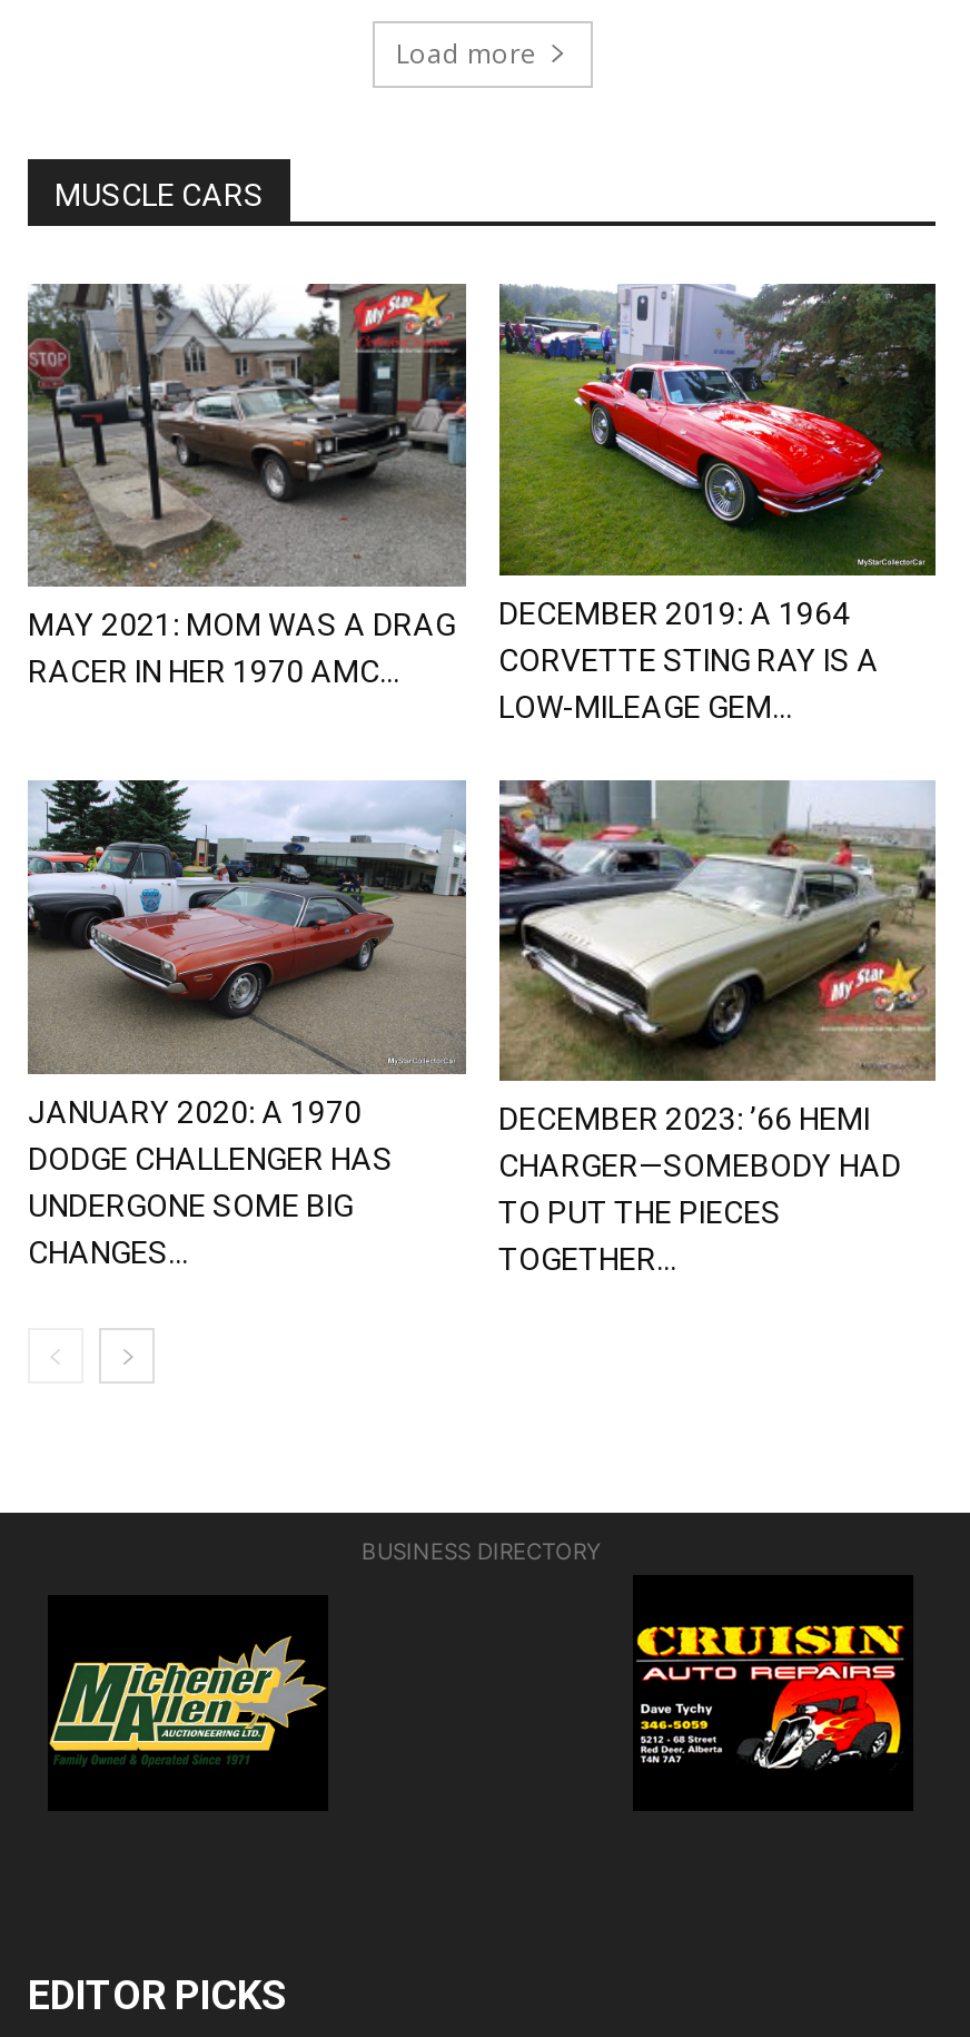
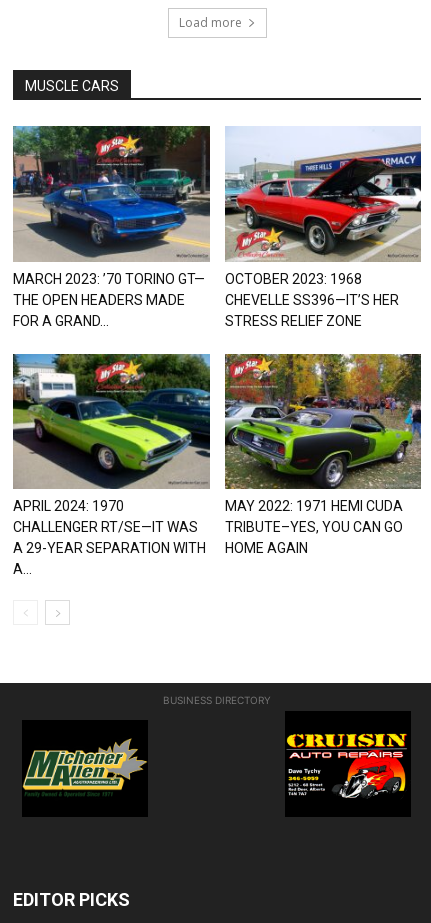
- [image]
- MAY 2021: MOM WAS A DRAG
- RACER IN HER 1970 AMC...
+ [image]
+ MARCH 2023: ’70 TORINO GT—
+ THE OPEN HEADERS MADE
+ FOR A GRAND...

- [image]
- DECEMBER 2019: A 1964
- CORVETTE STING RAY IS A
- LOW-MILEAGE GEM...
+ [image]
+ OCTOBER 2023: 1968
+ CHEVELLE SS396—IT’S HER
+ STRESS RELIEF ZONE

- [image]
- JANUARY 2020: A 1970
- DODGE CHALLENGER HAS
- UNDERGONE SOME BIG
- CHANGES...
+ [image]
+ APRIL 2024: 1970
+ CHALLENGER RT/SE—IT WAS
+ A 29-YEAR SEPARATION WITH
+ A...

- [image]
- DECEMBER 2023: ’66 HEMI
- CHARGER—SOMEBODY HAD
- TO PUT THE PIECES
- TOGETHER...
+ [image]
+ MAY 2022: 1971 HEMI CUDA
+ TRIBUTE–YES, YOU CAN GO
+ HOME AGAIN
